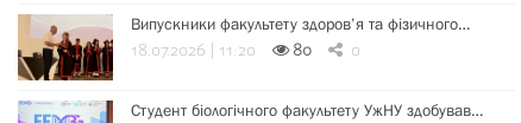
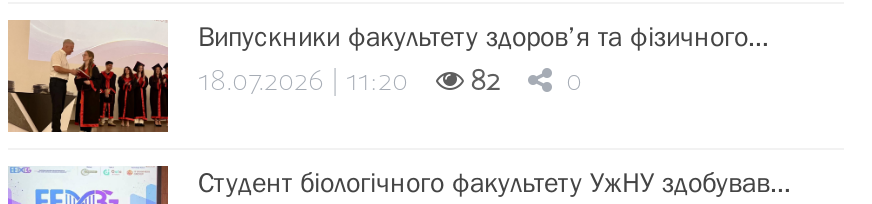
- 80
+ 82
